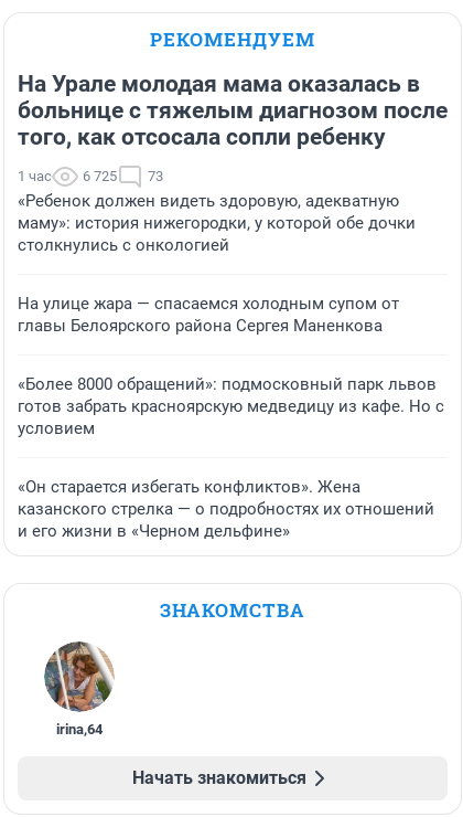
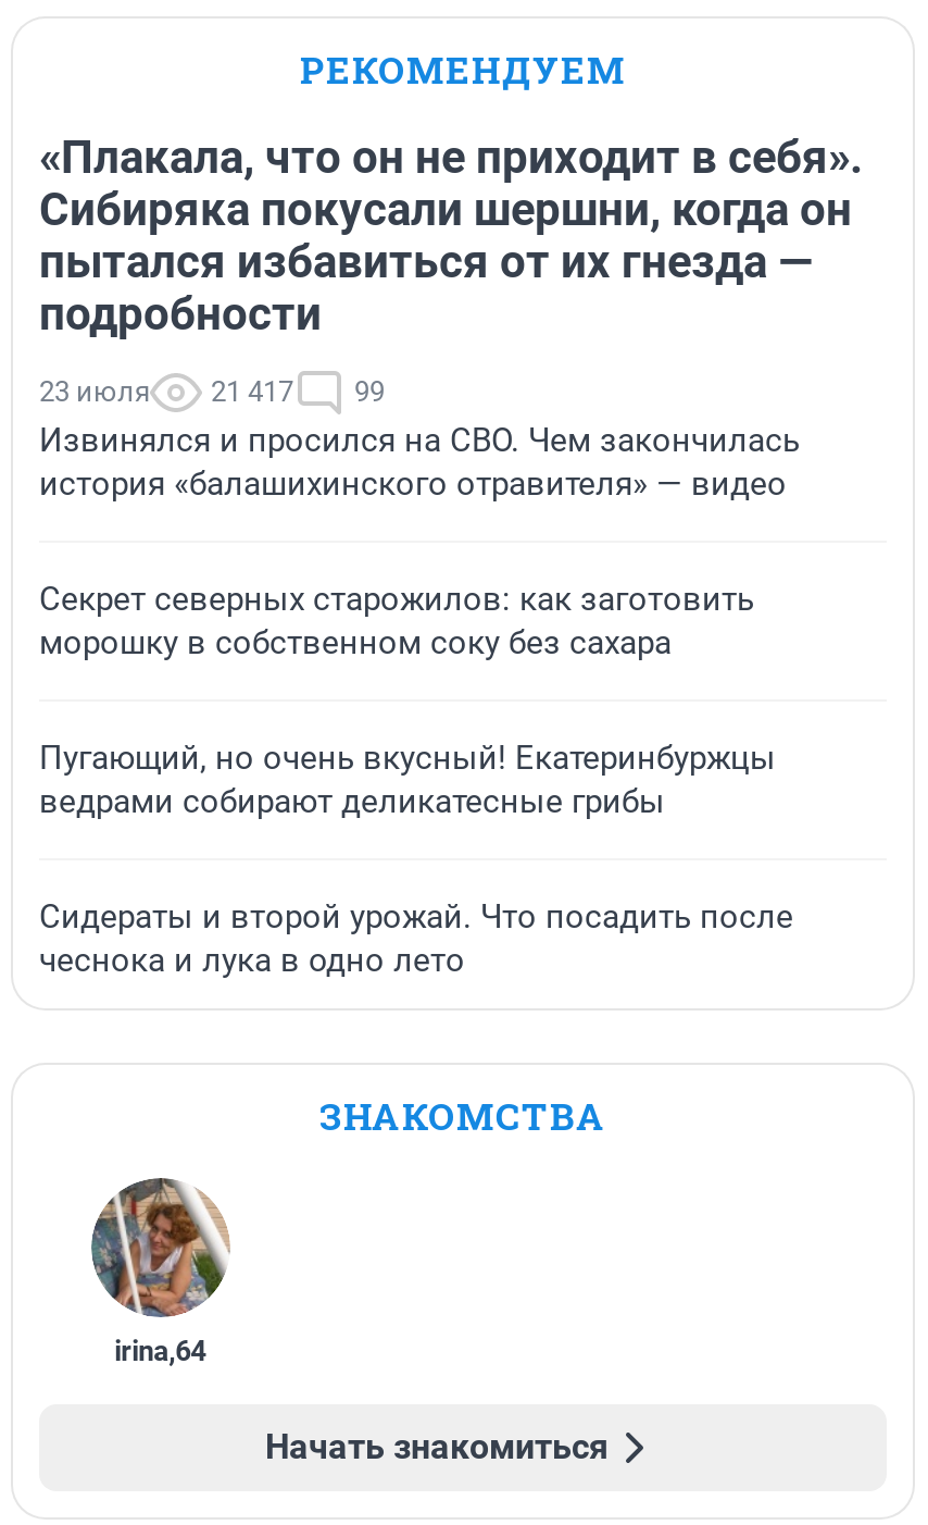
- На Урале молодая мама оказалась в
- больнице с тяжелым диагнозом после
- того, как отсосала сопли ребенку
+ «Плакала, что он не приходит в себя».
+ Сибиряка покусали шершни, когда он
+ пытался избавиться от их гнезда —
+ подробности

- 1 час
- 6 725
- 73
- «Ребенок должен видеть здоровую, адекватную
- маму»: история нижегородки, у которой обе дочки
- столкнулись с онкологией
+ 23 июля
+ 21 417
+ 99
+ Извинялся и просился на СВО. Чем закончилась
+ история «балашихинского отравителя» — видео

- На улице жара — спасаемся холодным супом от
- главы Белоярского района Сергея Маненкова
+ Секрет северных старожилов: как заготовить
+ морошку в собственном соку без сахара

- «Более 8000 обращений»: подмосковный парк львов
- готов забрать красноярскую медведицу из кафе. Но с
- условием
+ Пугающий, но очень вкусный! Екатеринбуржцы
+ ведрами собирают деликатесные грибы

- «Он старается избегать конфликтов». Жена
- казанского стрелка — о подробностях их отношений
- и его жизни в «Черном дельфине»
+ Сидераты и второй урожай. Что посадить после
+ чеснока и лука в одно лето
